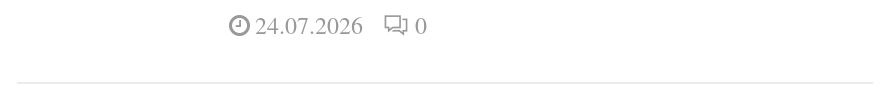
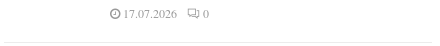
- 24.07.2026 0
+ 17.07.2026 0
